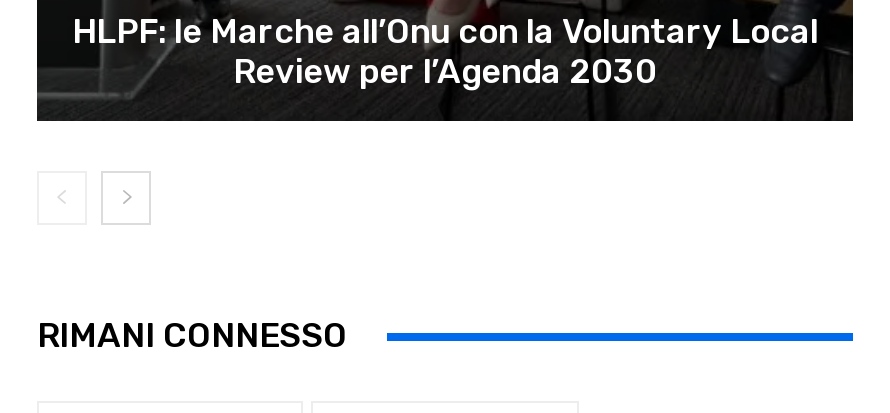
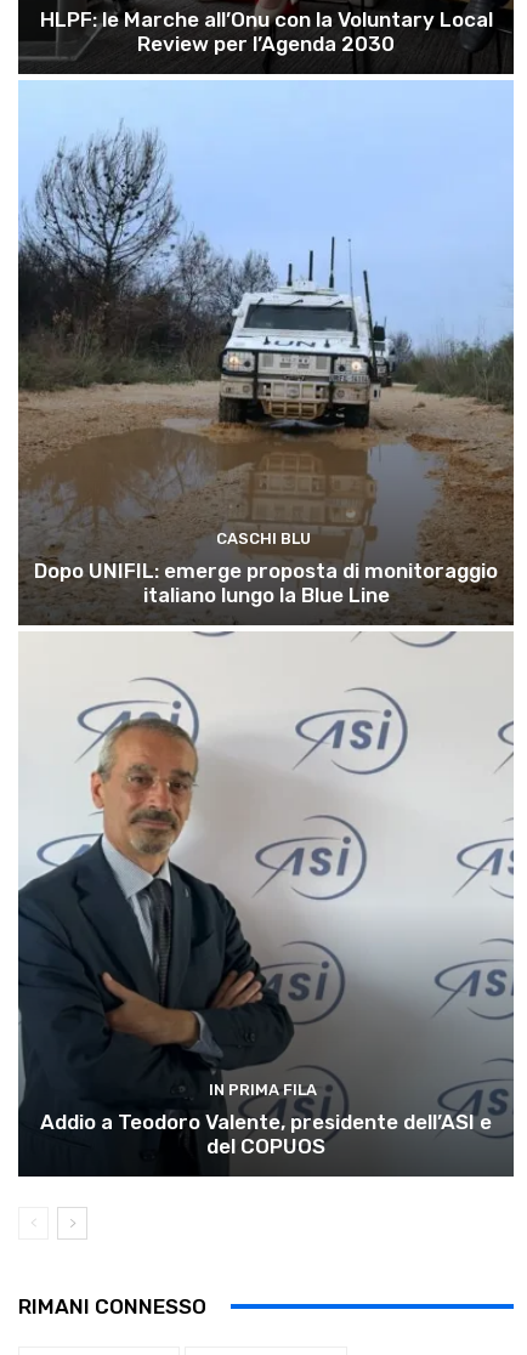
+ [image]
+ CASCHI BLU
+ Dopo UNIFIL: emerge proposta di monitoraggio
+ italiano lungo la Blue Line

+ [image]
+ IN PRIMA FILA
+ Addio a Teodoro Valente, presidente dell’ASI e
+ del COPUOS
